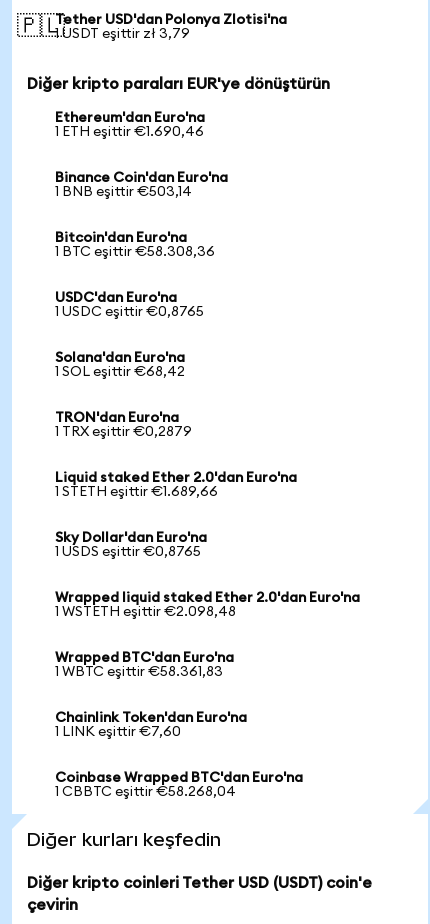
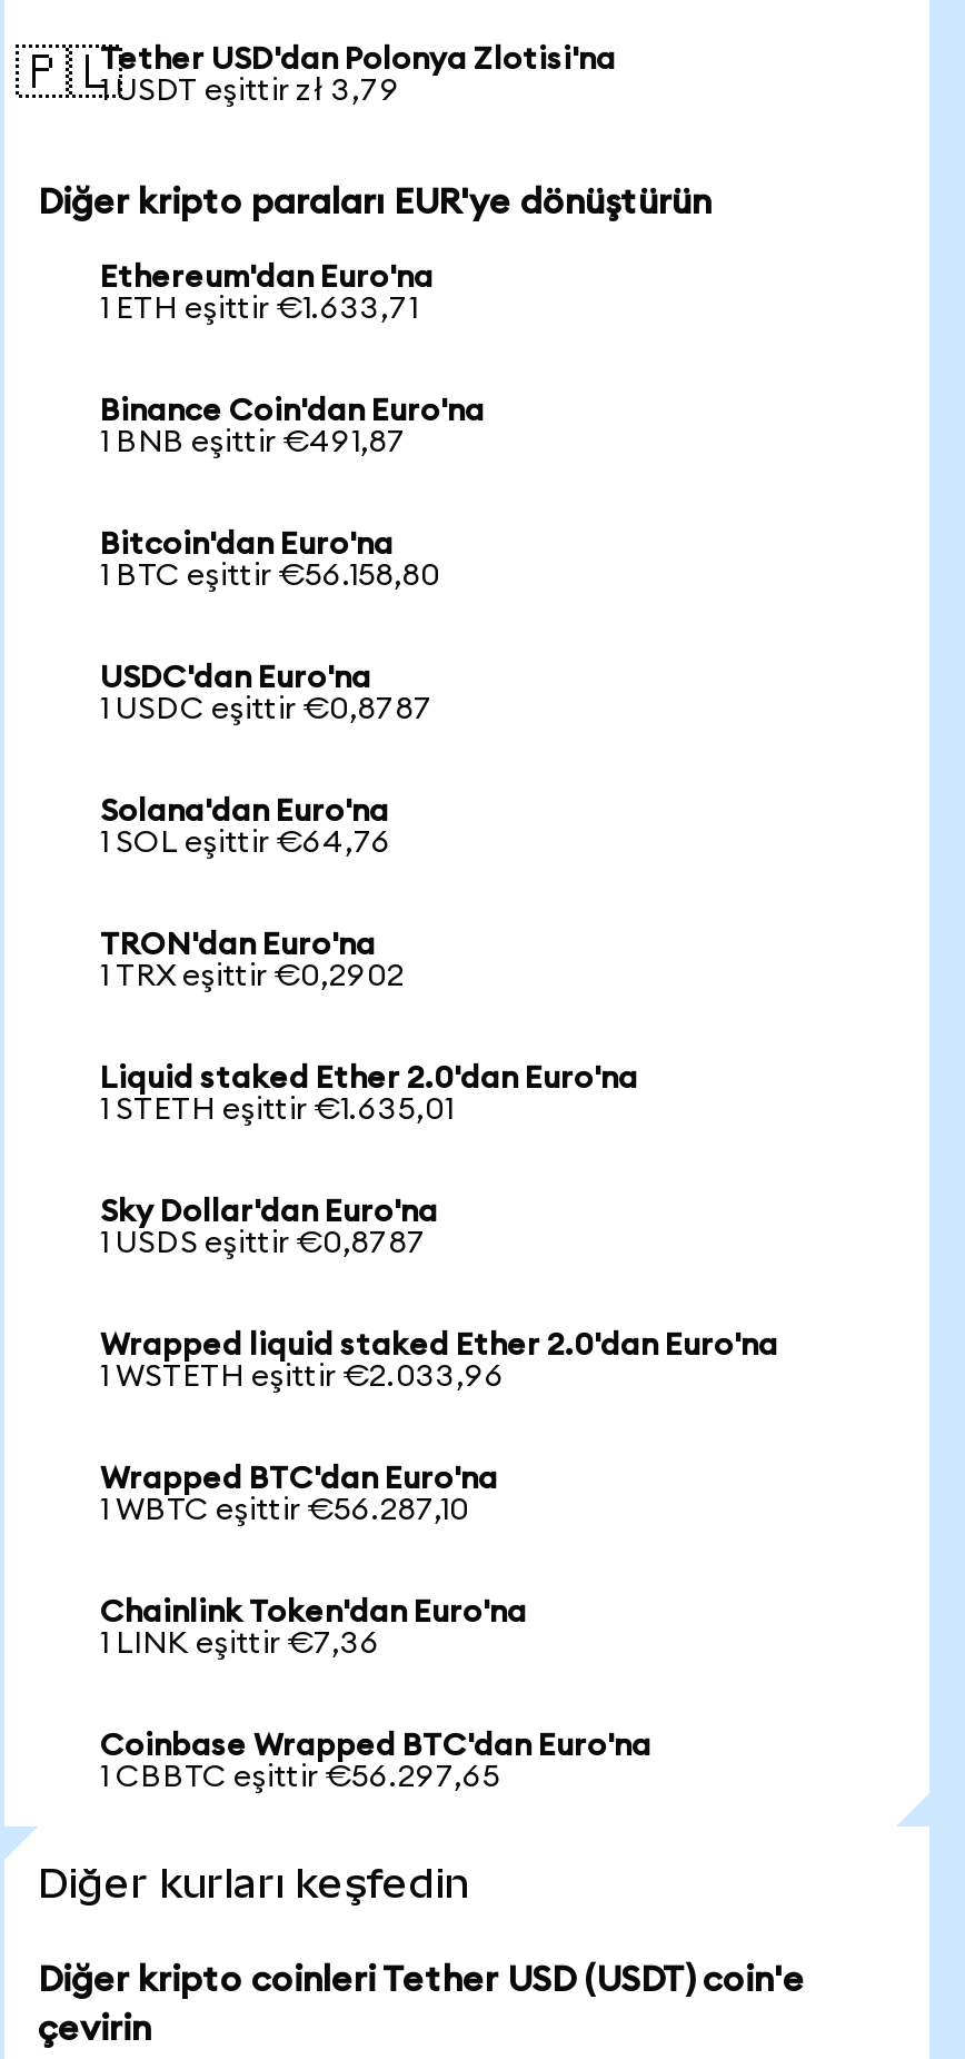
- 1 ETH eşittir €1.690,46
+ 1 ETH eşittir €1.633,71

- 1 BNB eşittir €503,14
+ 1 BNB eşittir €491,87

- 1 BTC eşittir €58.308,36
+ 1 BTC eşittir €56.158,80

- 1 USDC eşittir €0,8765
+ 1 USDC eşittir €0,8787

- 1 SOL eşittir €68,42
+ 1 SOL eşittir €64,76

- 1 TRX eşittir €0,2879
+ 1 TRX eşittir €0,2902

- 1 STETH eşittir €1.689,66
+ 1 STETH eşittir €1.635,01

- 1 USDS eşittir €0,8765
+ 1 USDS eşittir €0,8787

- 1 WSTETH eşittir €2.098,48
+ 1 WSTETH eşittir €2.033,96

- 1 WBTC eşittir €58.361,83
+ 1 WBTC eşittir €56.287,10

- 1 LINK eşittir €7,60
+ 1 LINK eşittir €7,36

- 1 CBBTC eşittir €58.268,04
+ 1 CBBTC eşittir €56.297,65
